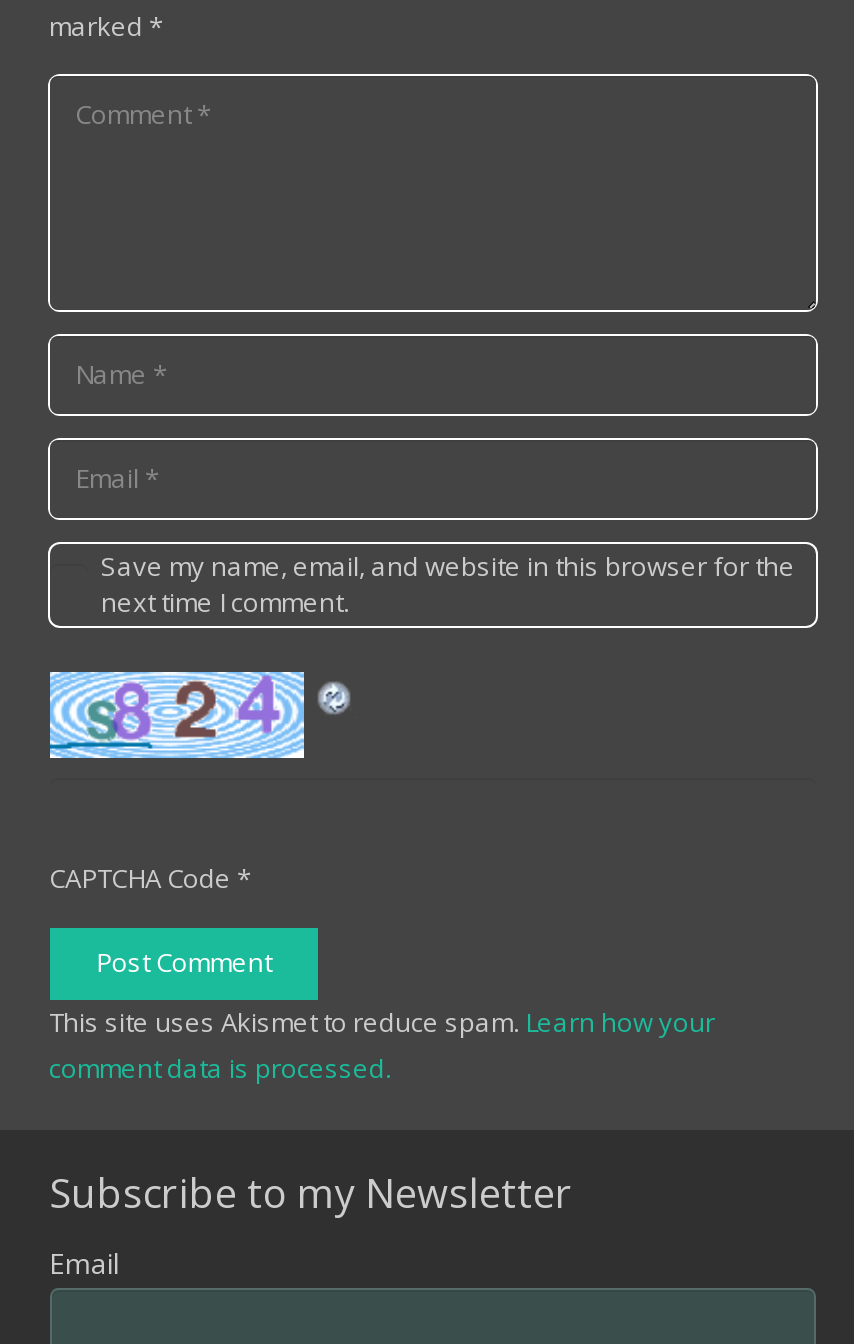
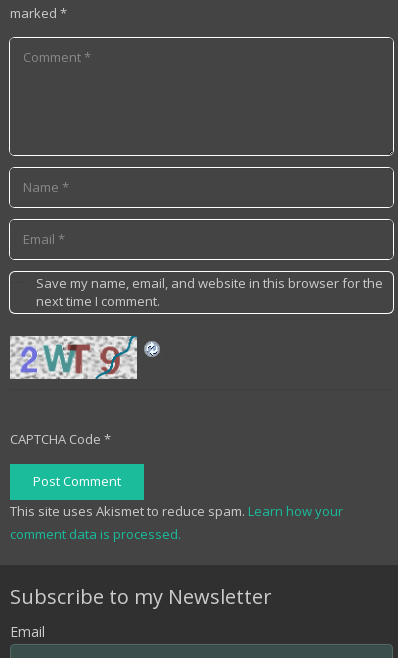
- [image]
+ [image]
